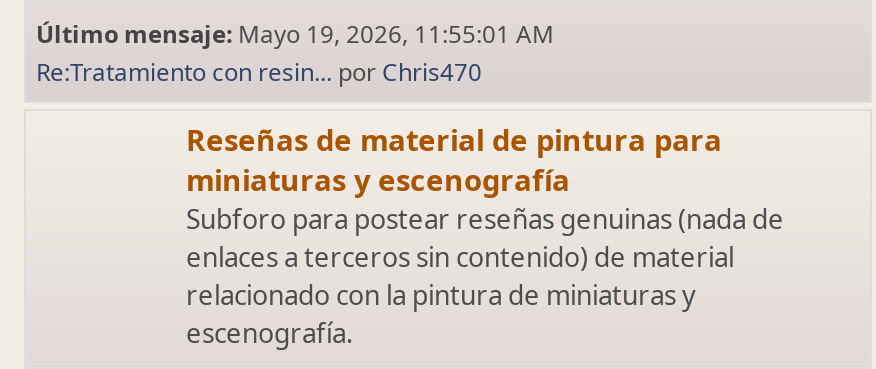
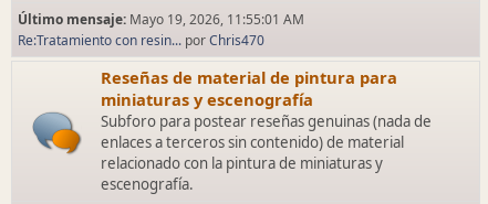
+ [image]
